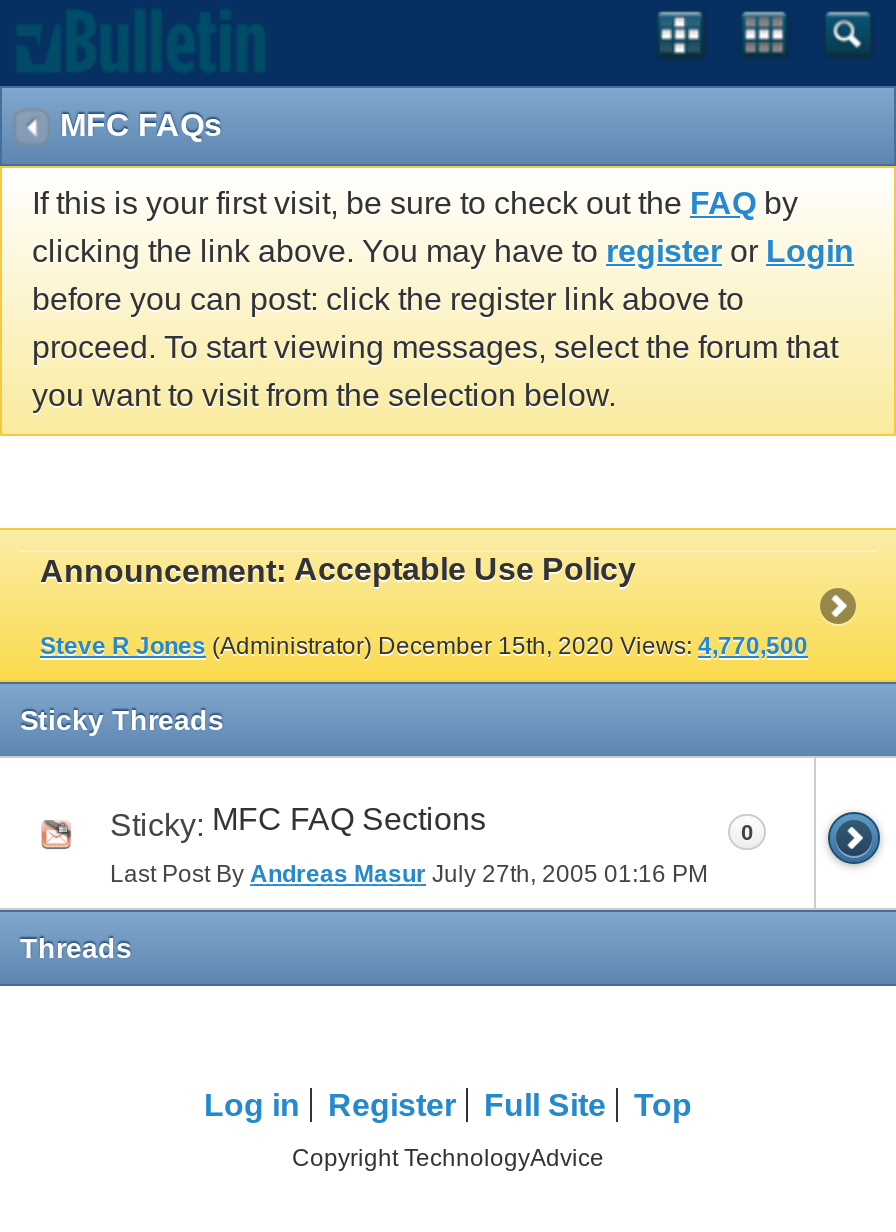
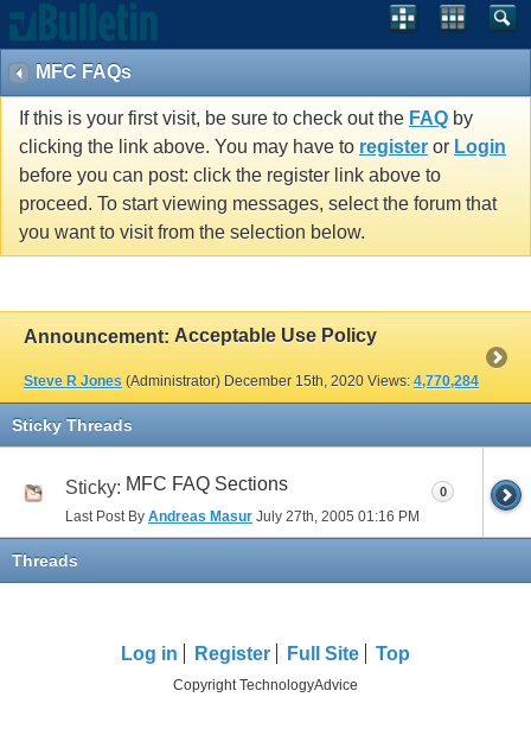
- Steve R Jones (Administrator) December 15th, 2020 Views: 4,770,500
+ Steve R Jones (Administrator) December 15th, 2020 Views: 4,770,284
